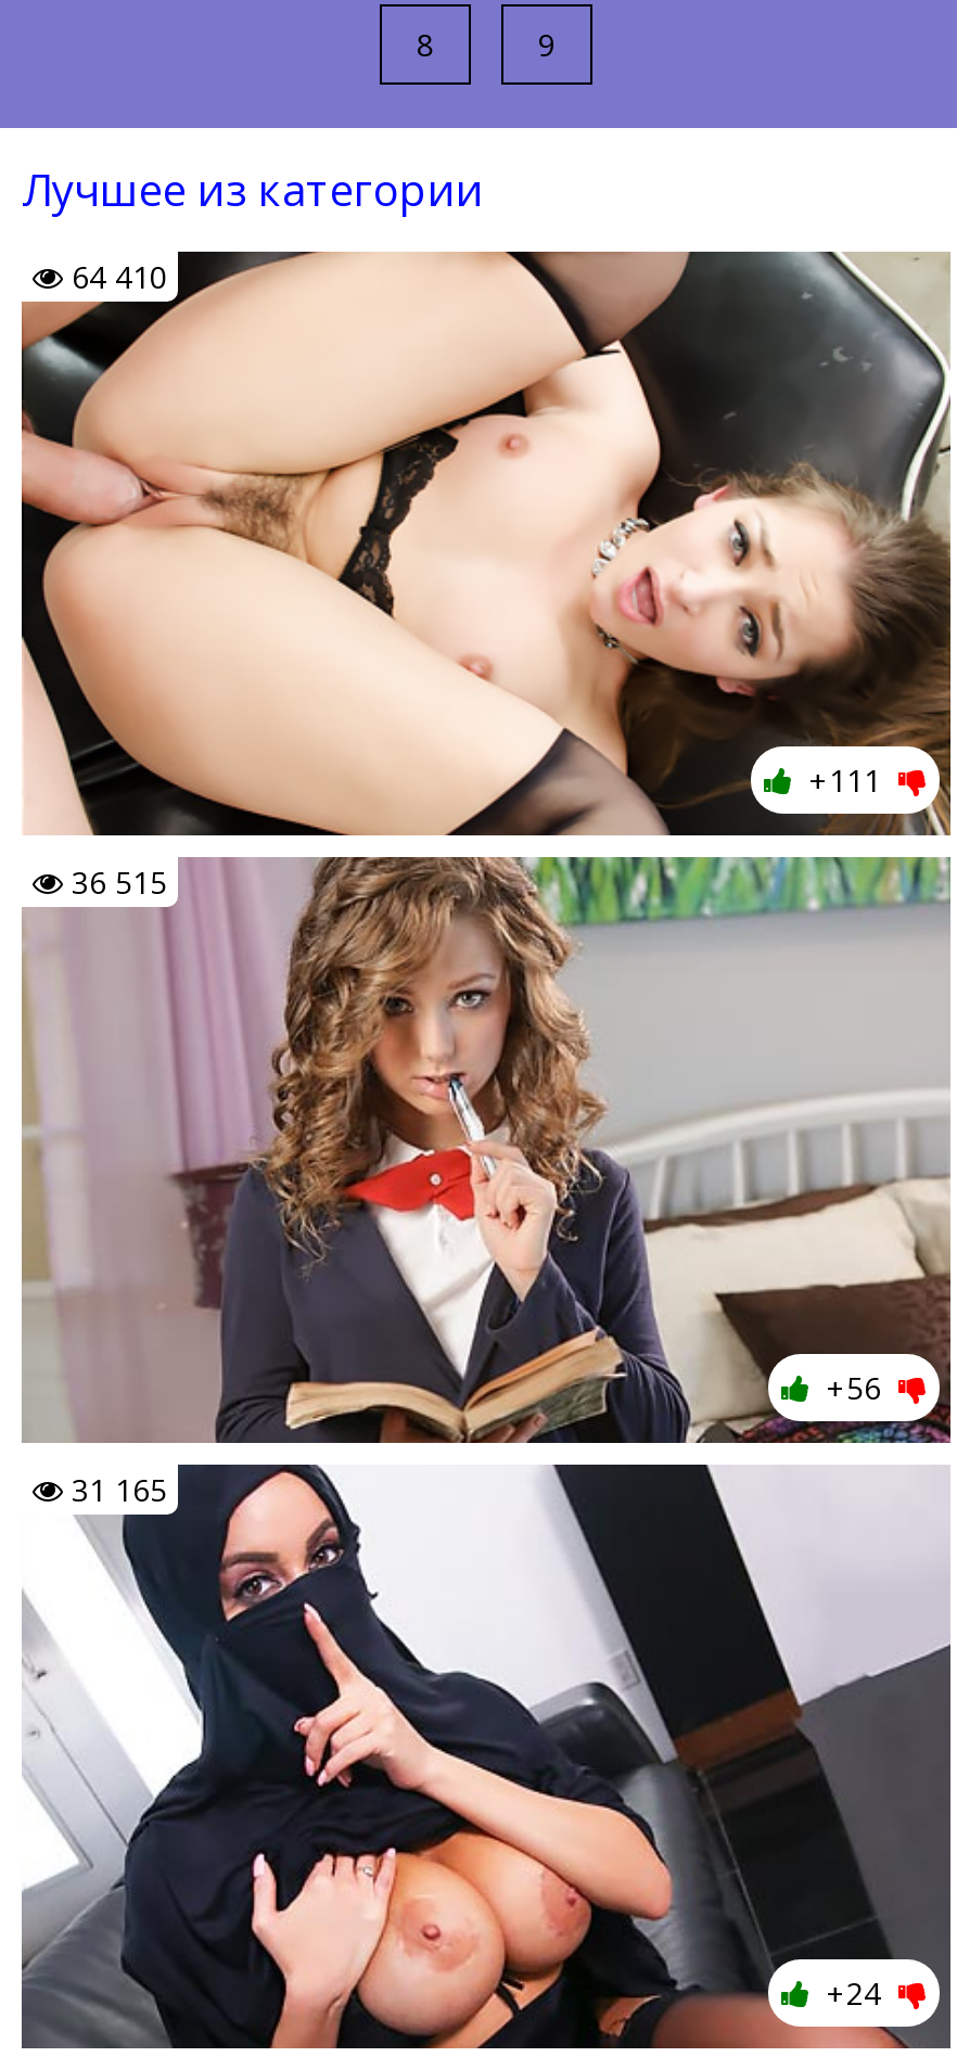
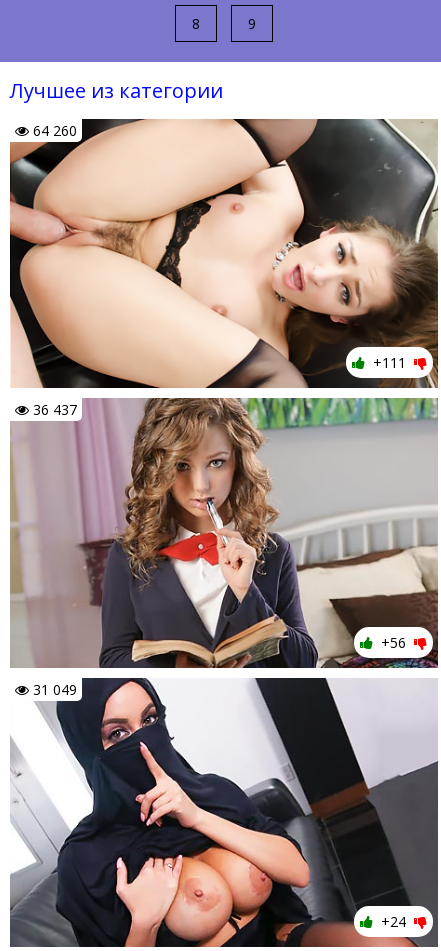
- 64 410
+ 64 260

- 36 515
+ 36 437

- 31 165
+ 31 049
